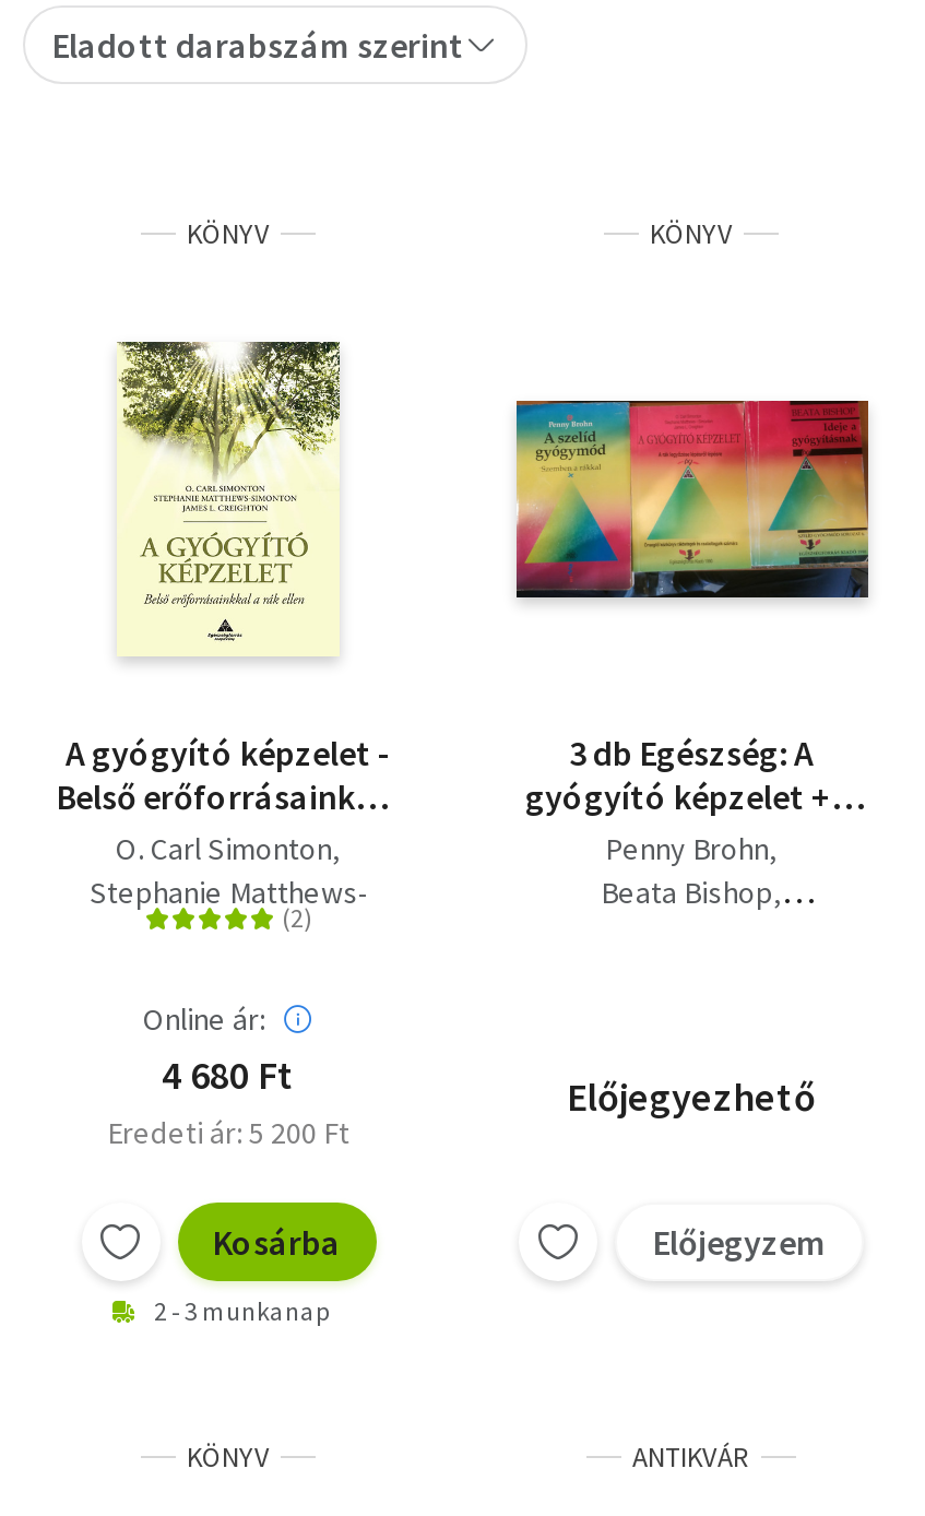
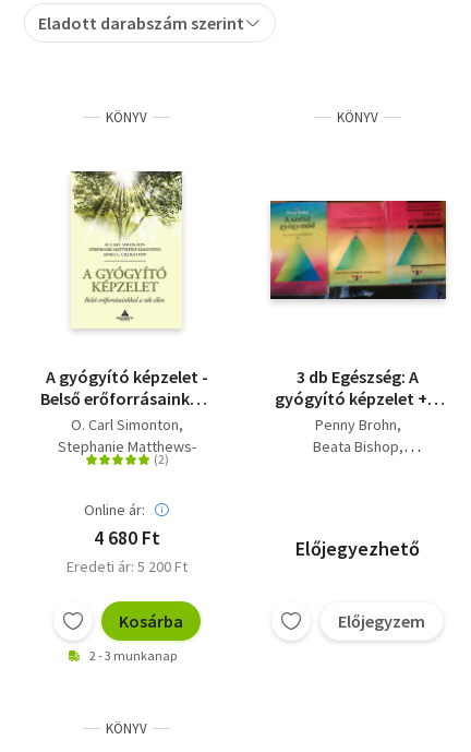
- ANTIKVÁR
